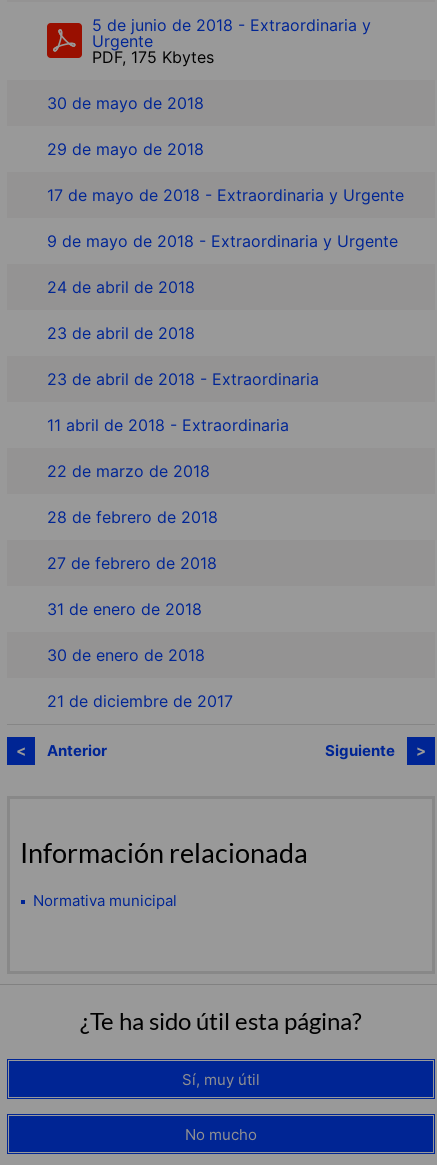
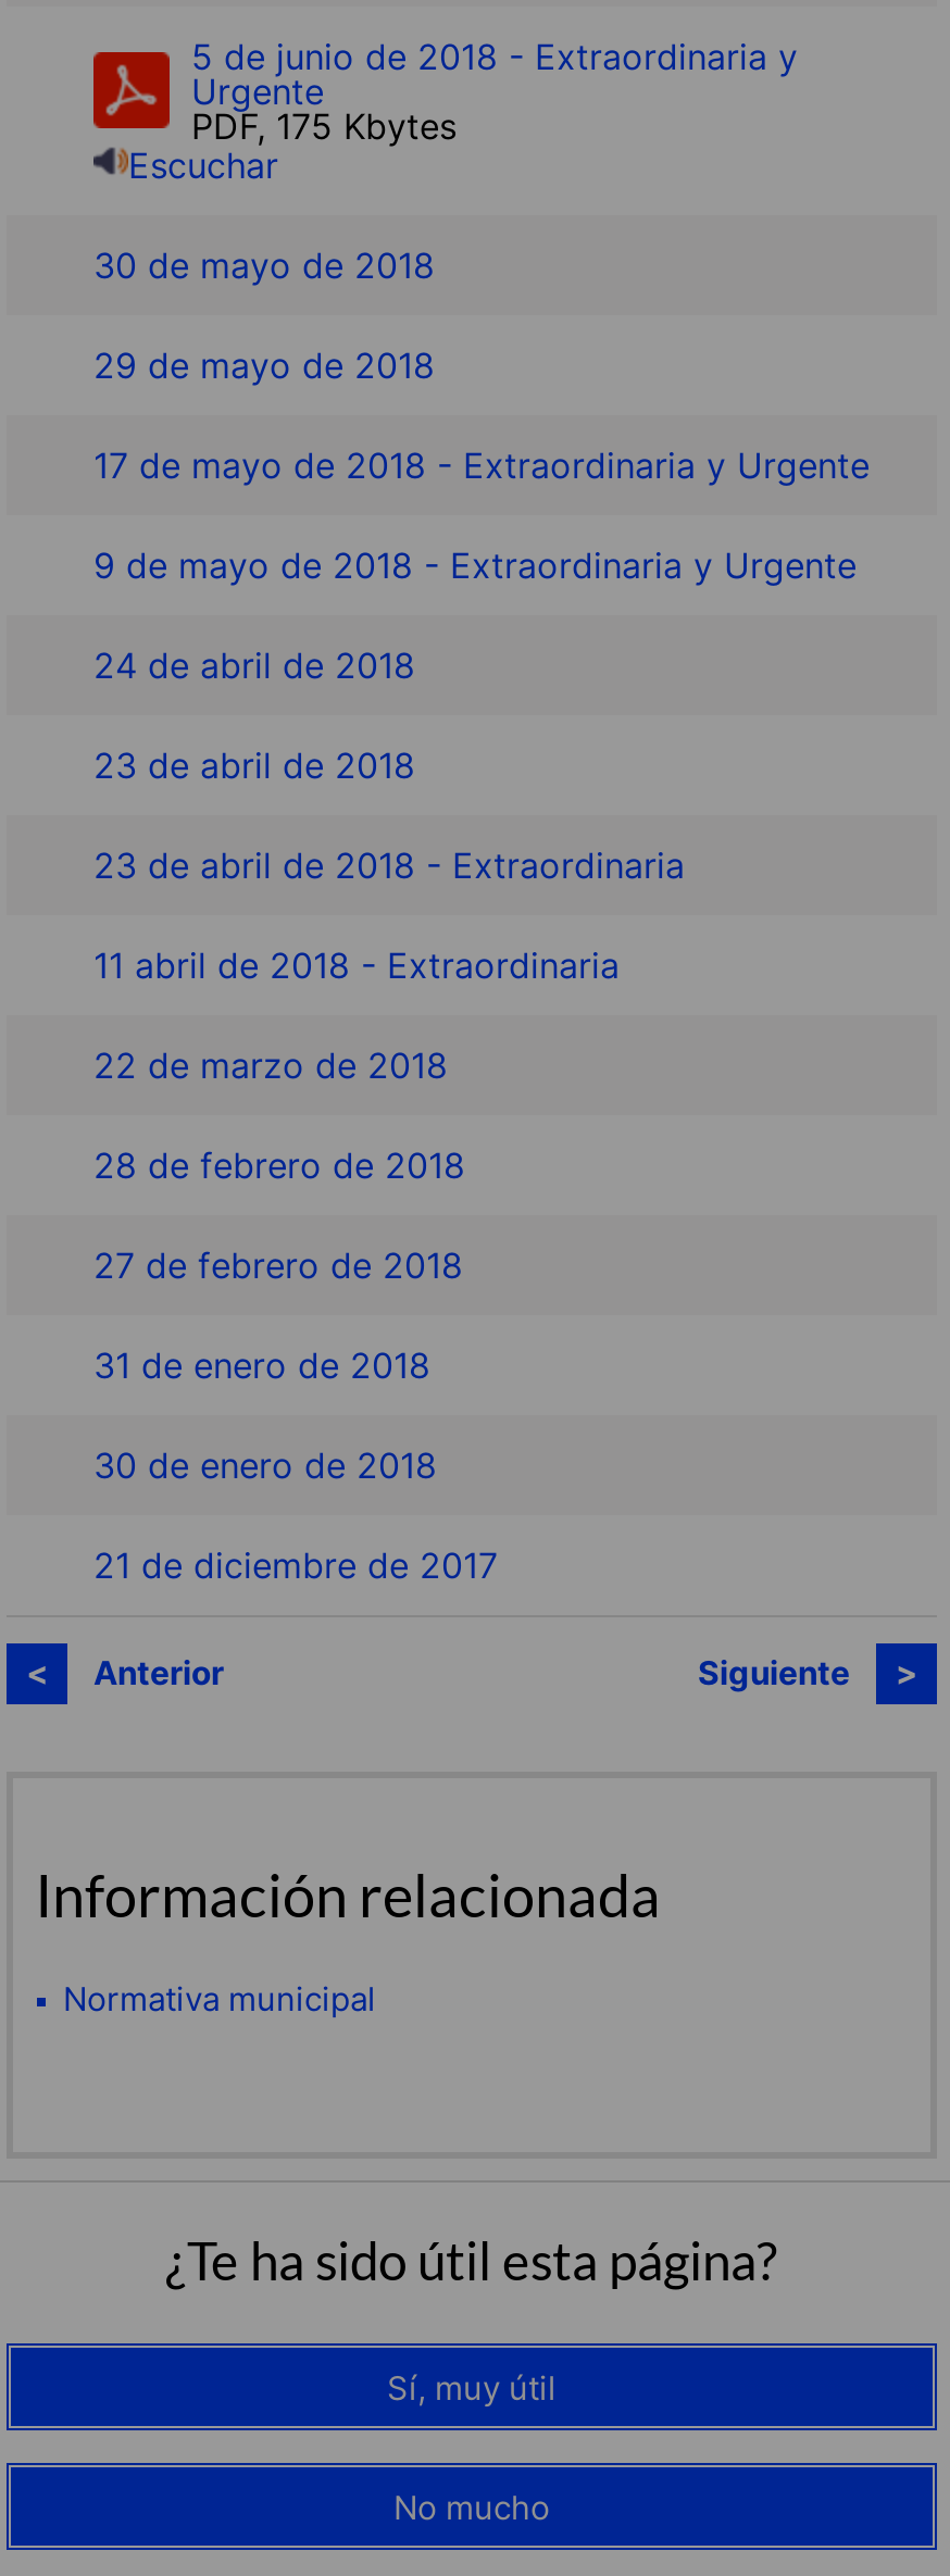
+ Escuchar
